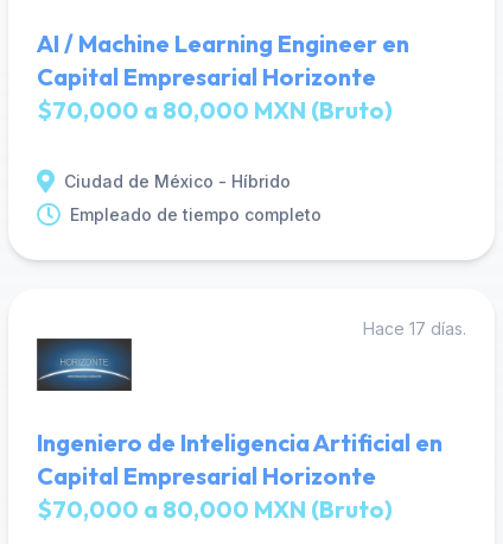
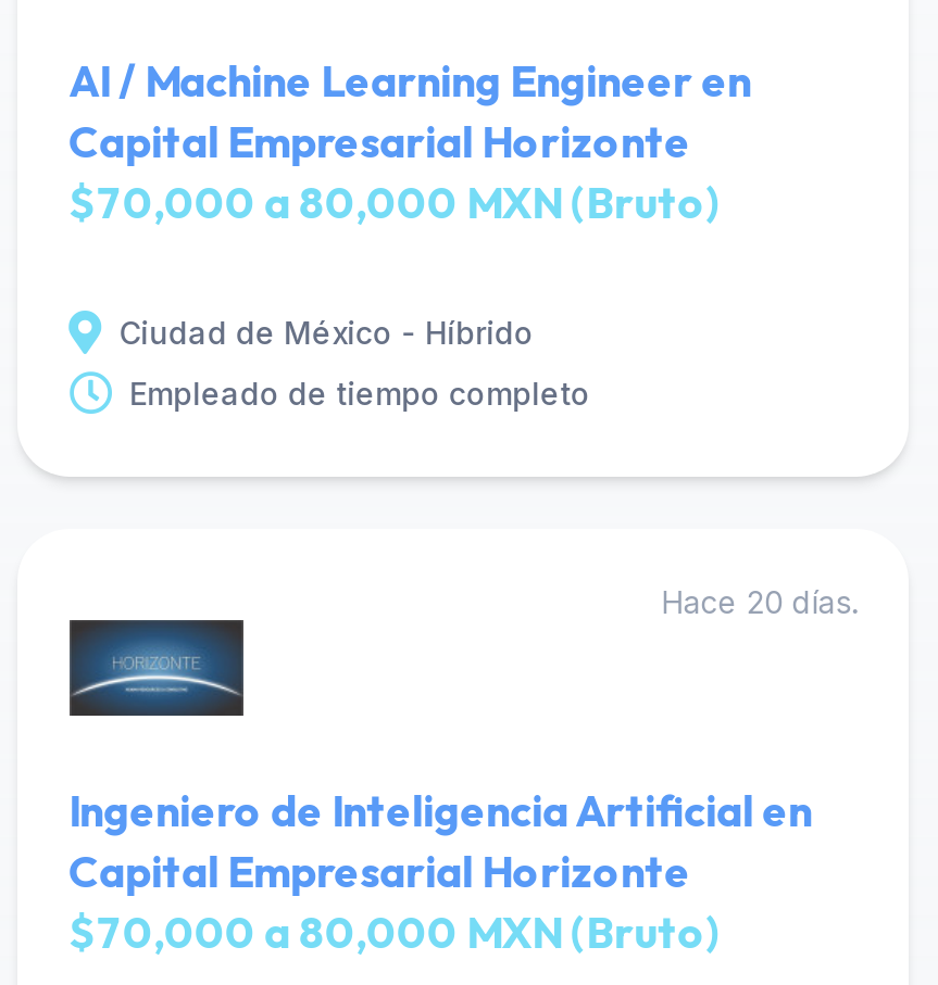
- Hace 17 días.
+ Hace 20 días.
